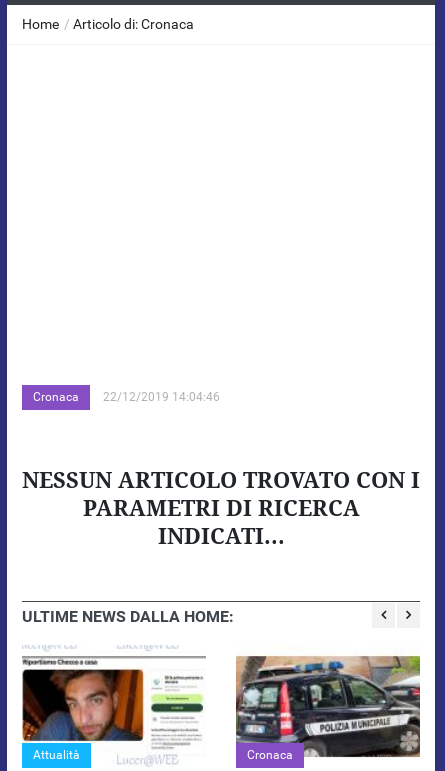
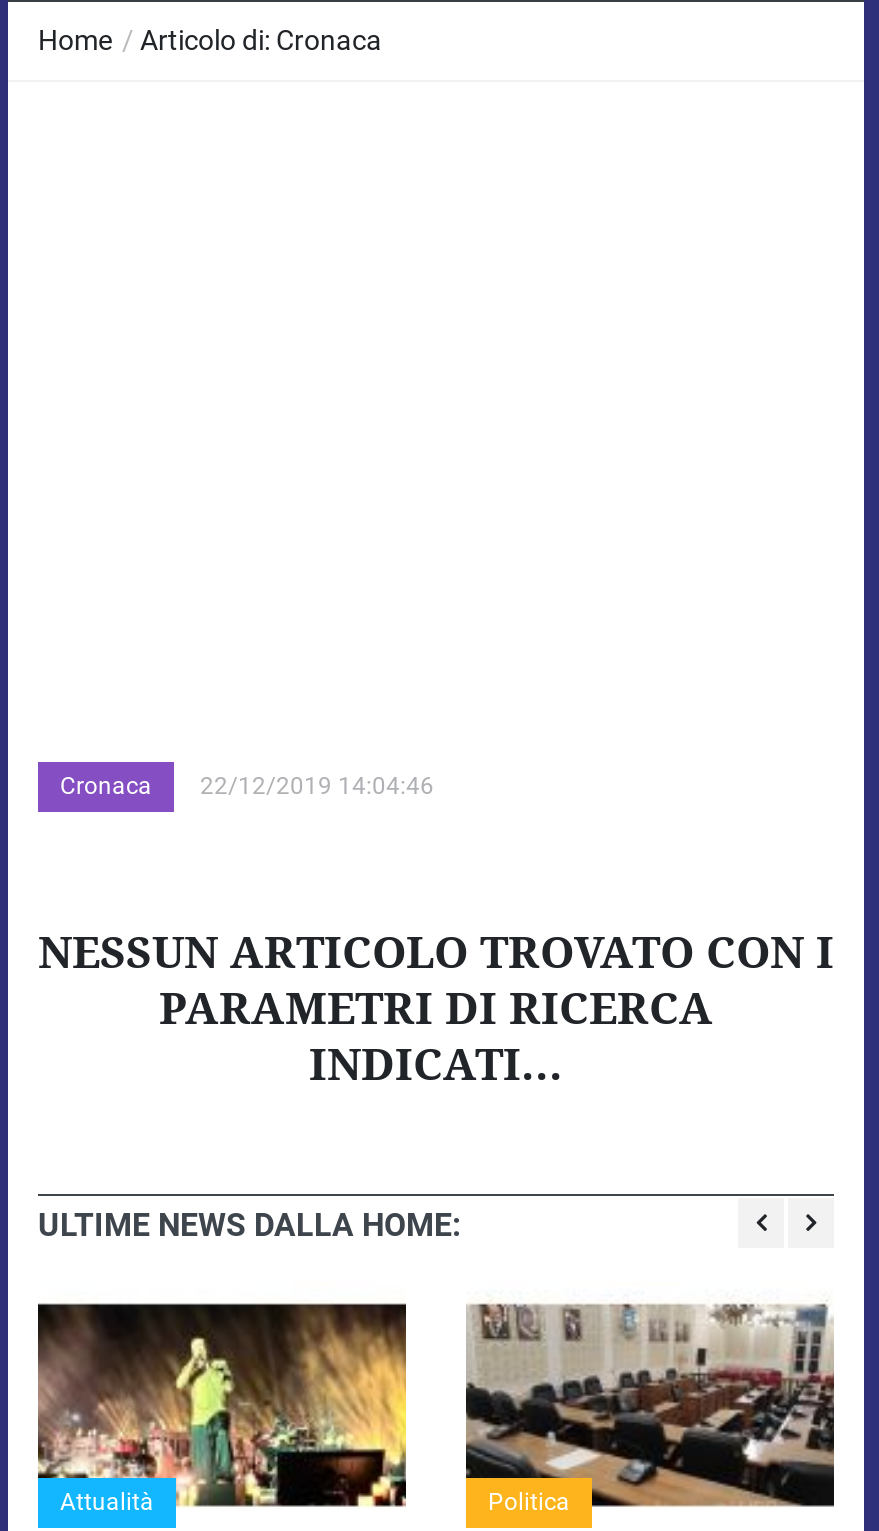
- [image]
+ [image]

- [image]
- Cronaca
+ [image]
+ Politica
